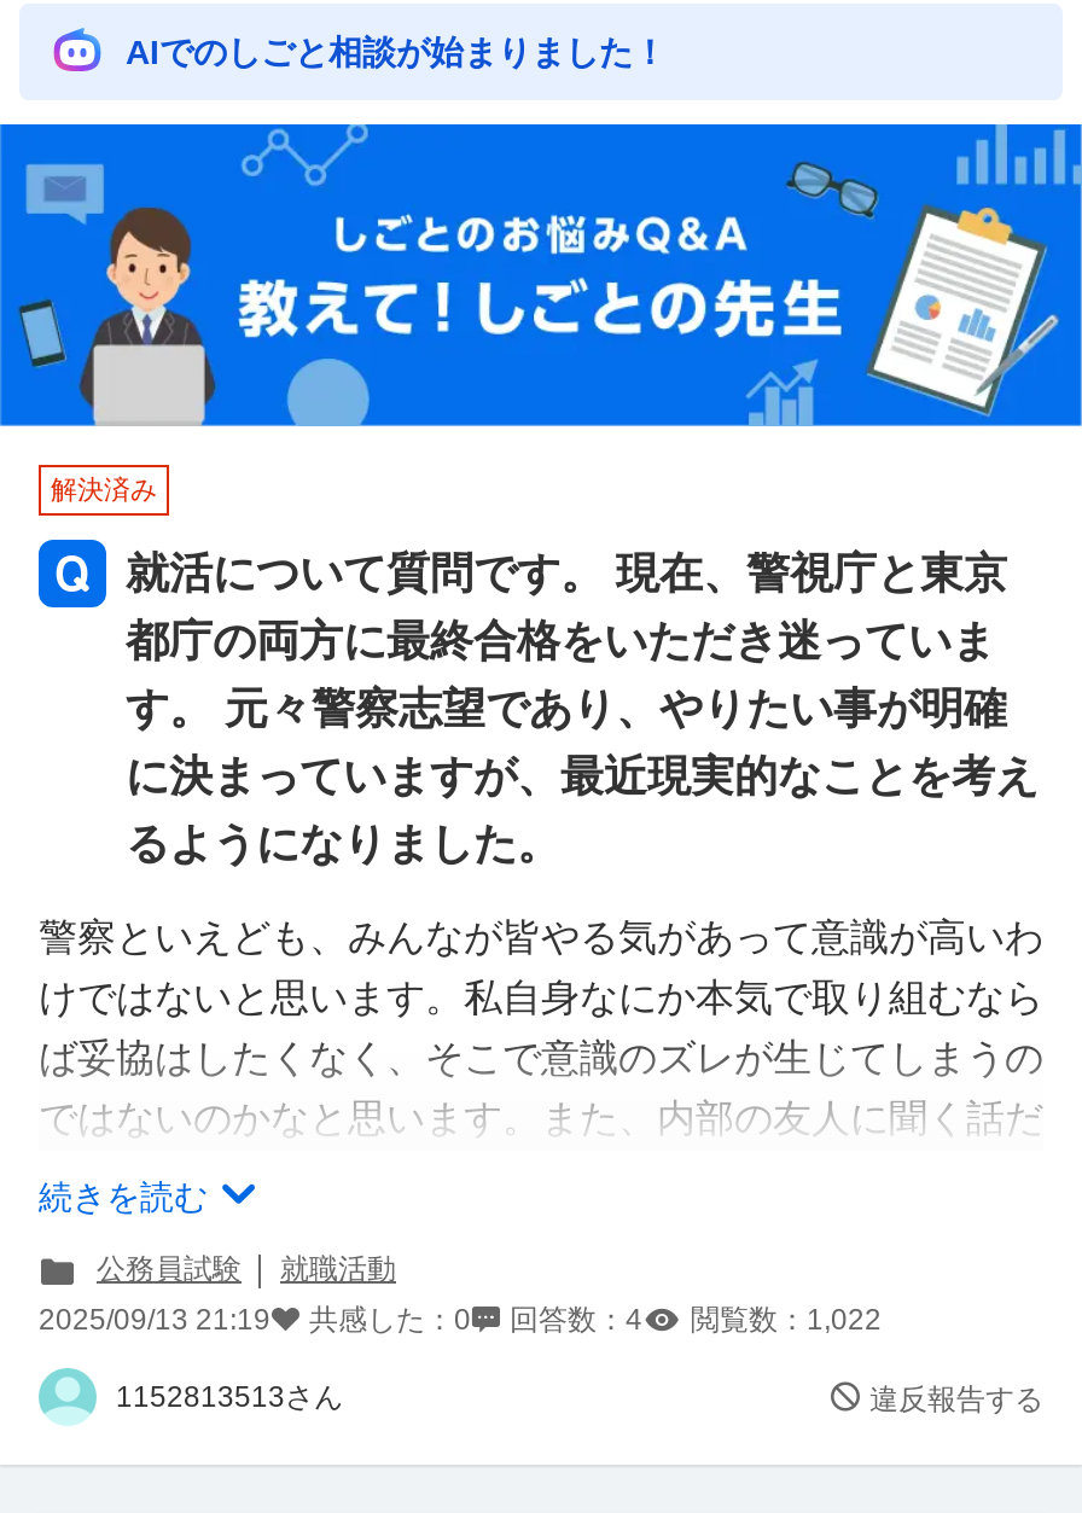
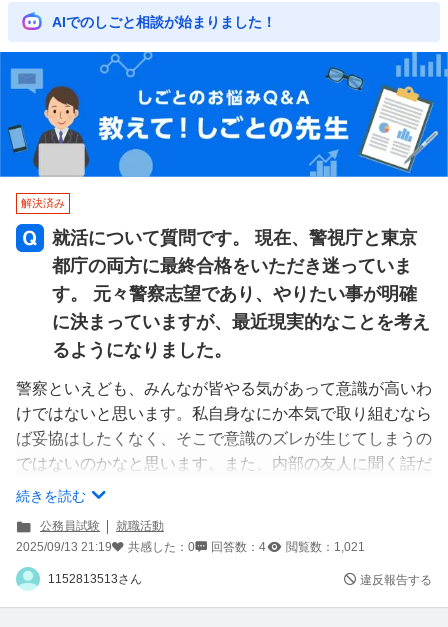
- 閲覧数：1,022
+ 閲覧数：1,021
